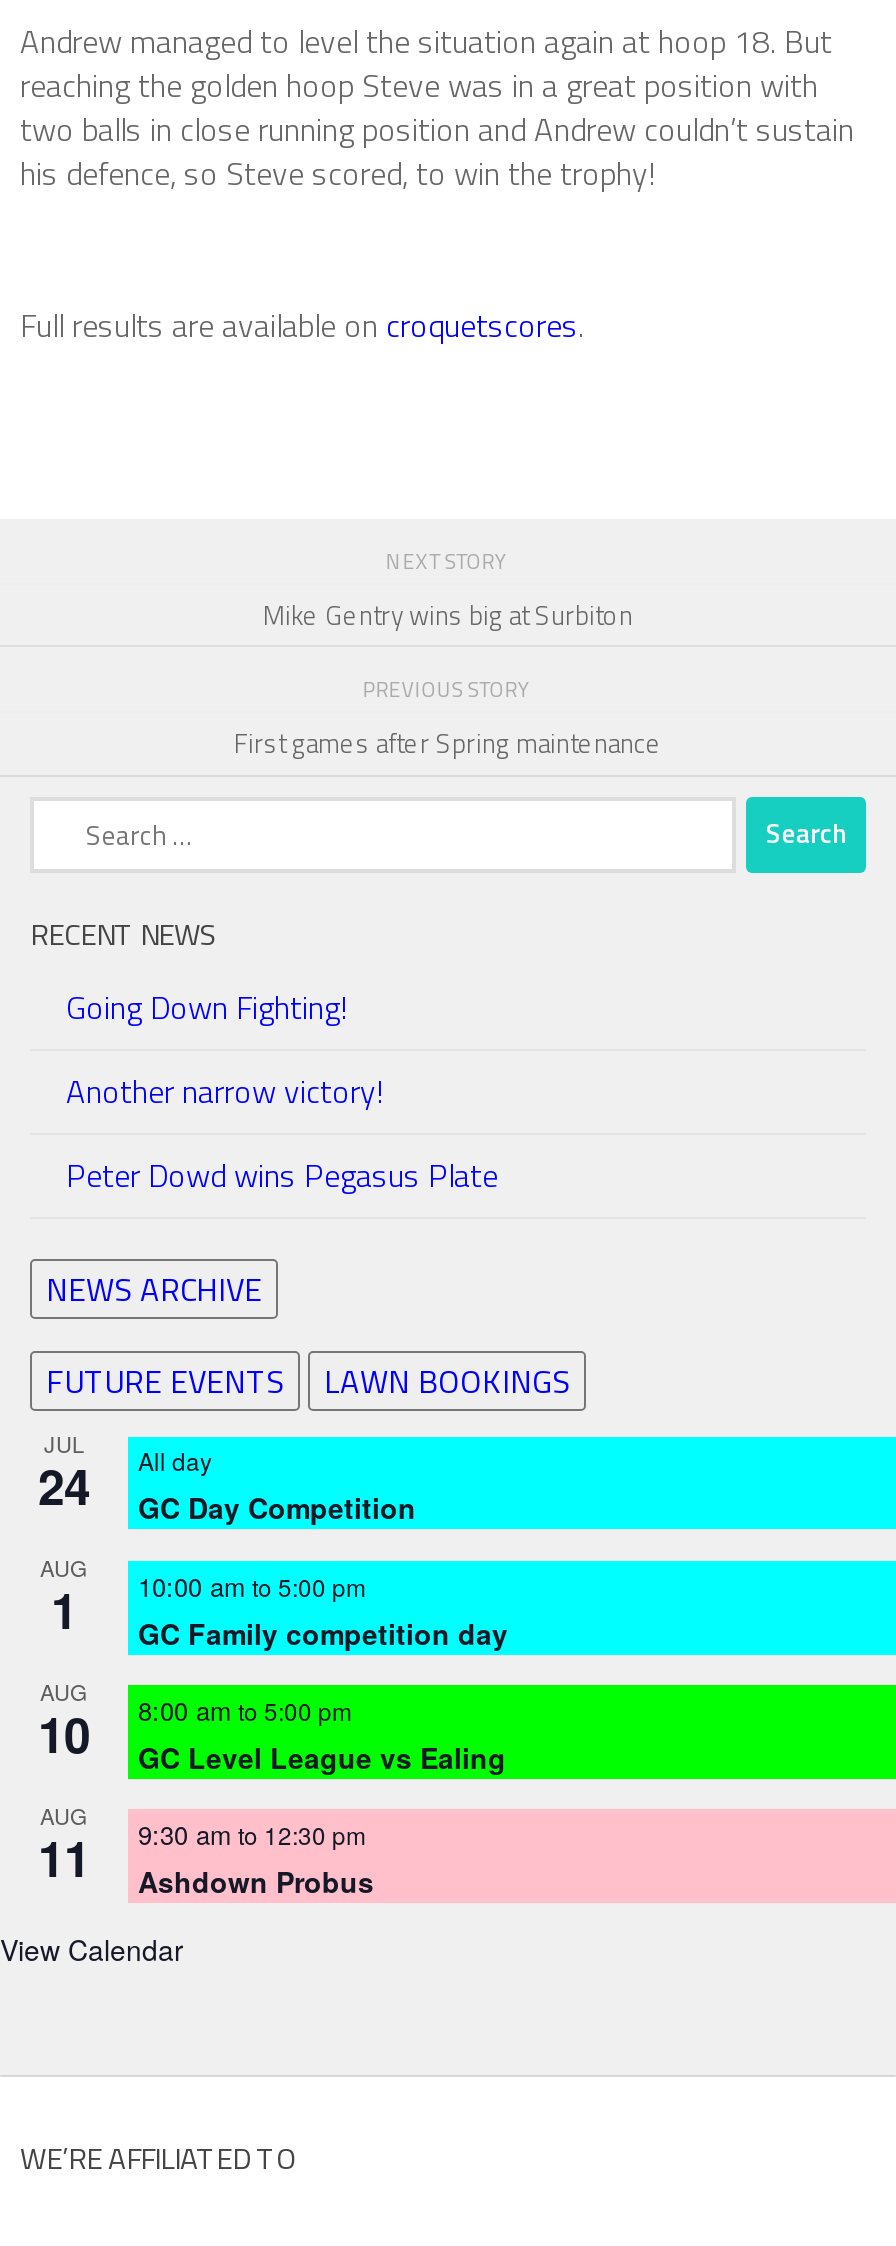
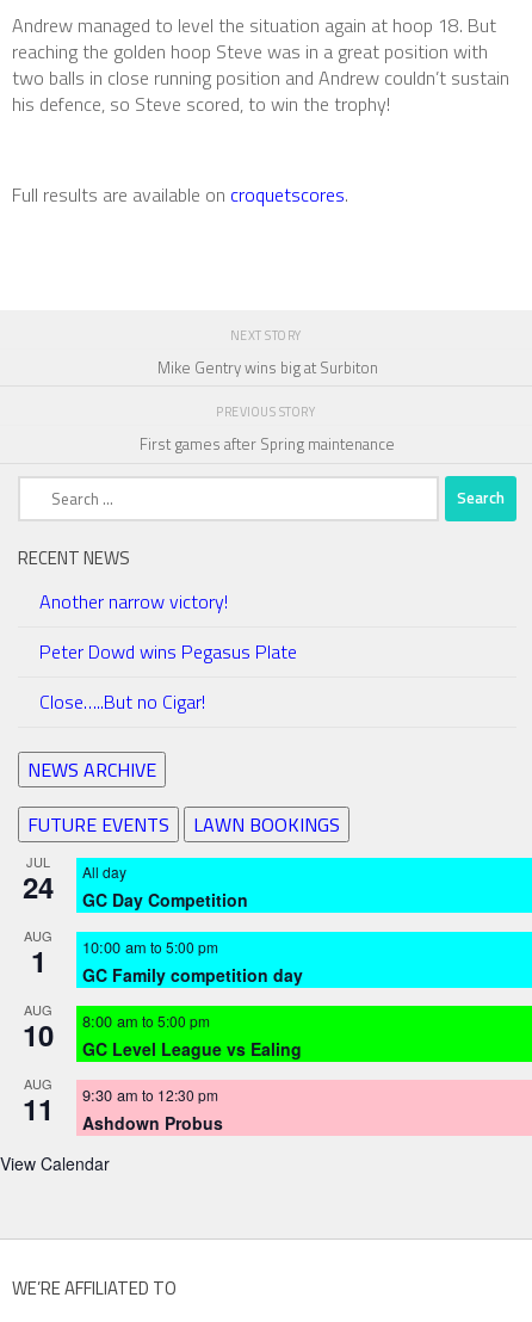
- Going Down Fighting!

moved up: Another narrow victory! | Peter Dowd wins Pegasus Plate

+ Close…..But no Cigar!
